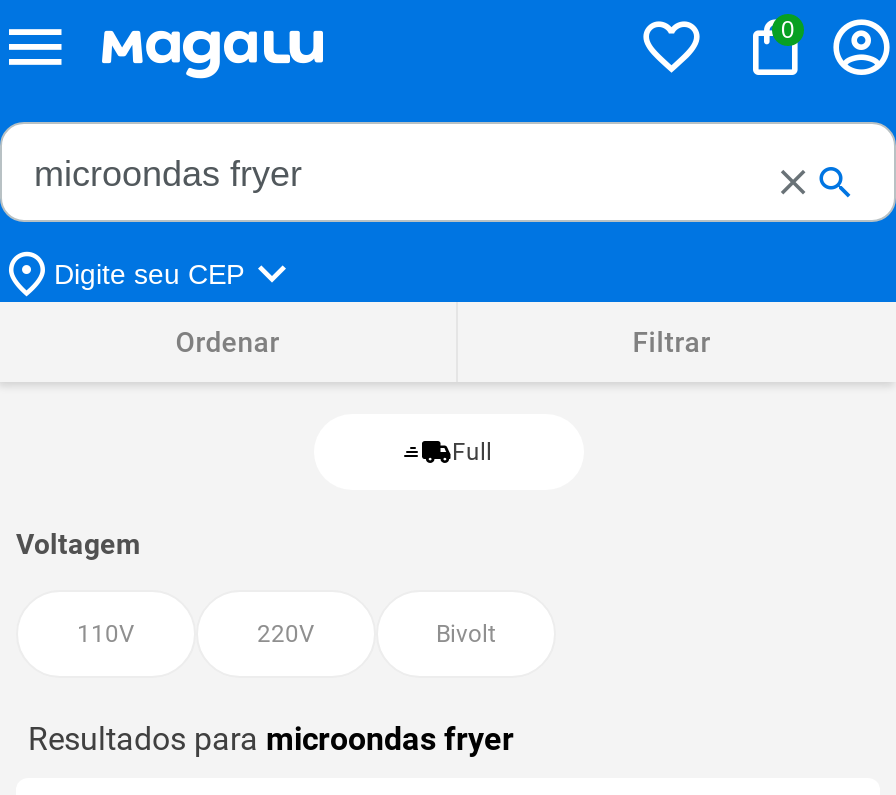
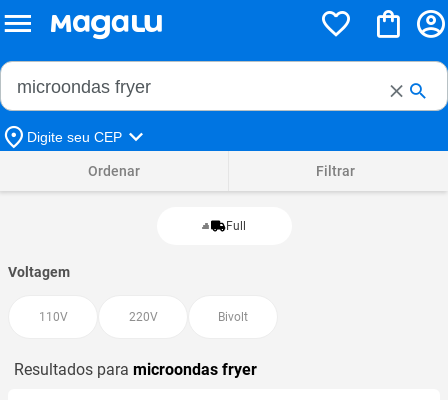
- 0
